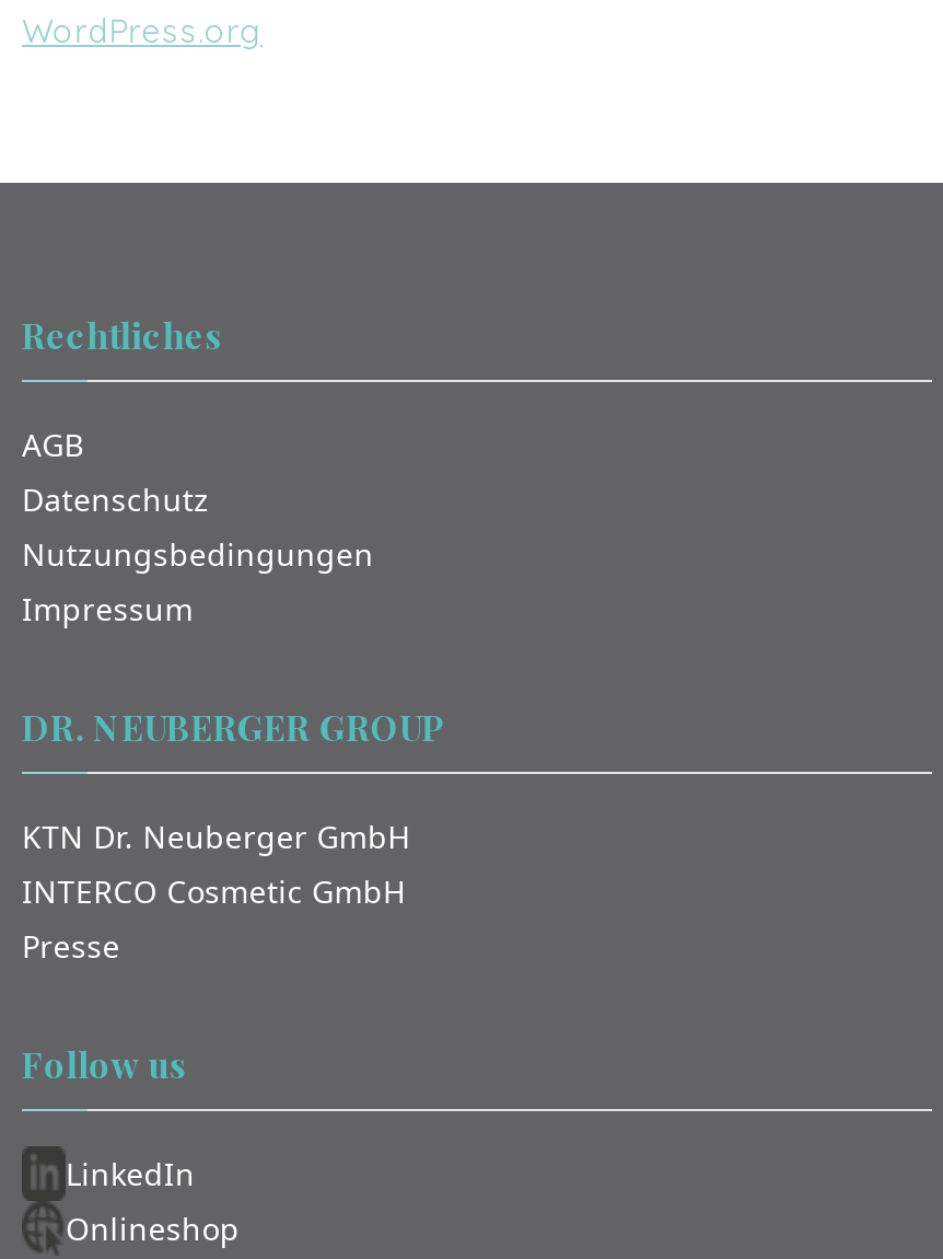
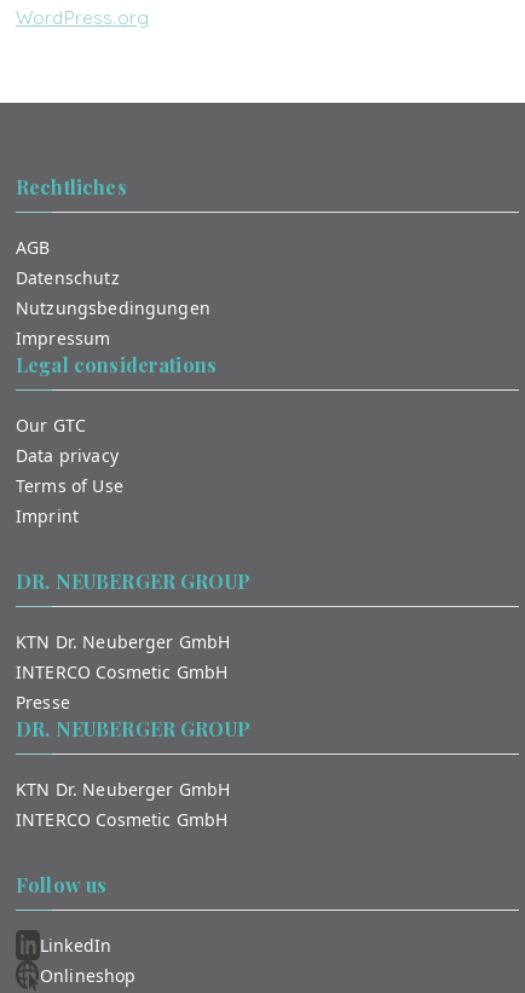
+ Legal considerations
+ Our GTC
+ Data privacy
+ Terms of Use
+ Imprint

+ DR. NEUBERGER GROUP
+ KTN Dr. Neuberger GmbH
+ INTERCO Cosmetic GmbH
